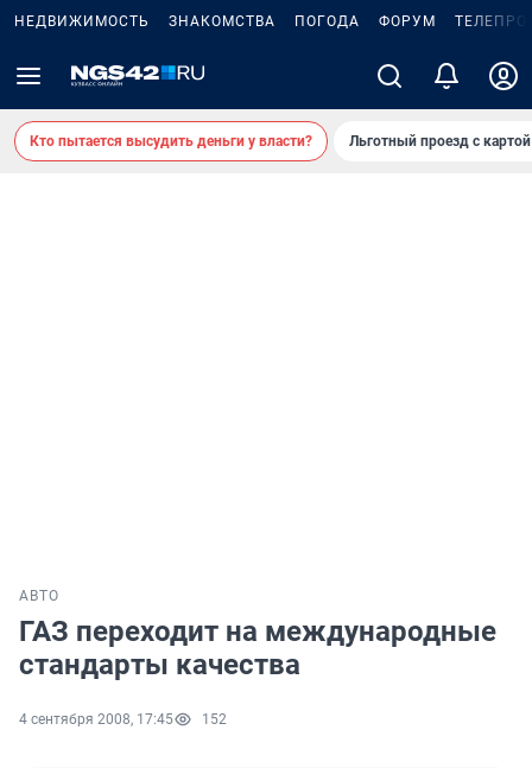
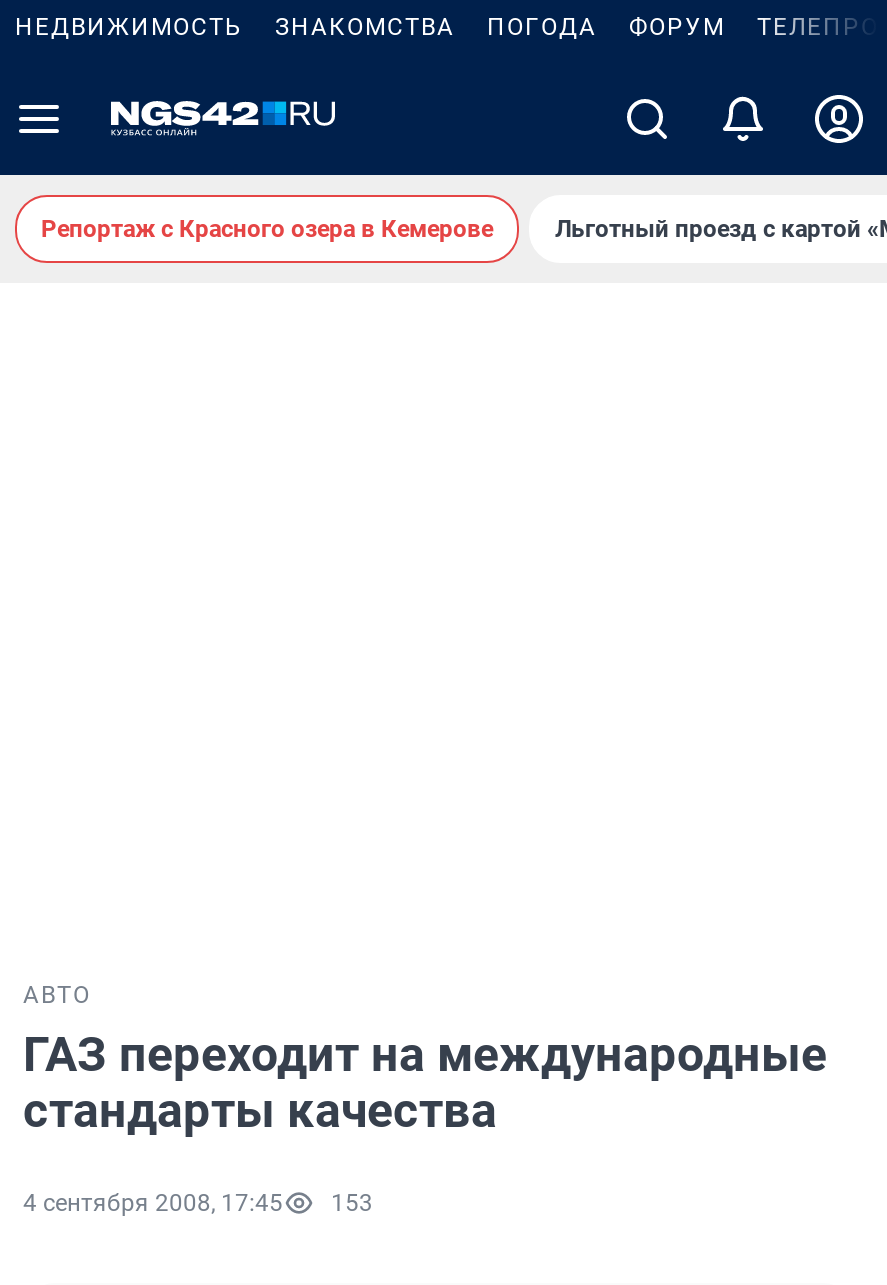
- Кто пытается высудить деньги у власти?
+ Репортаж с Красного озера в Кемерове

- 4 сентября 2008, 17:45 152
+ 4 сентября 2008, 17:45 153
